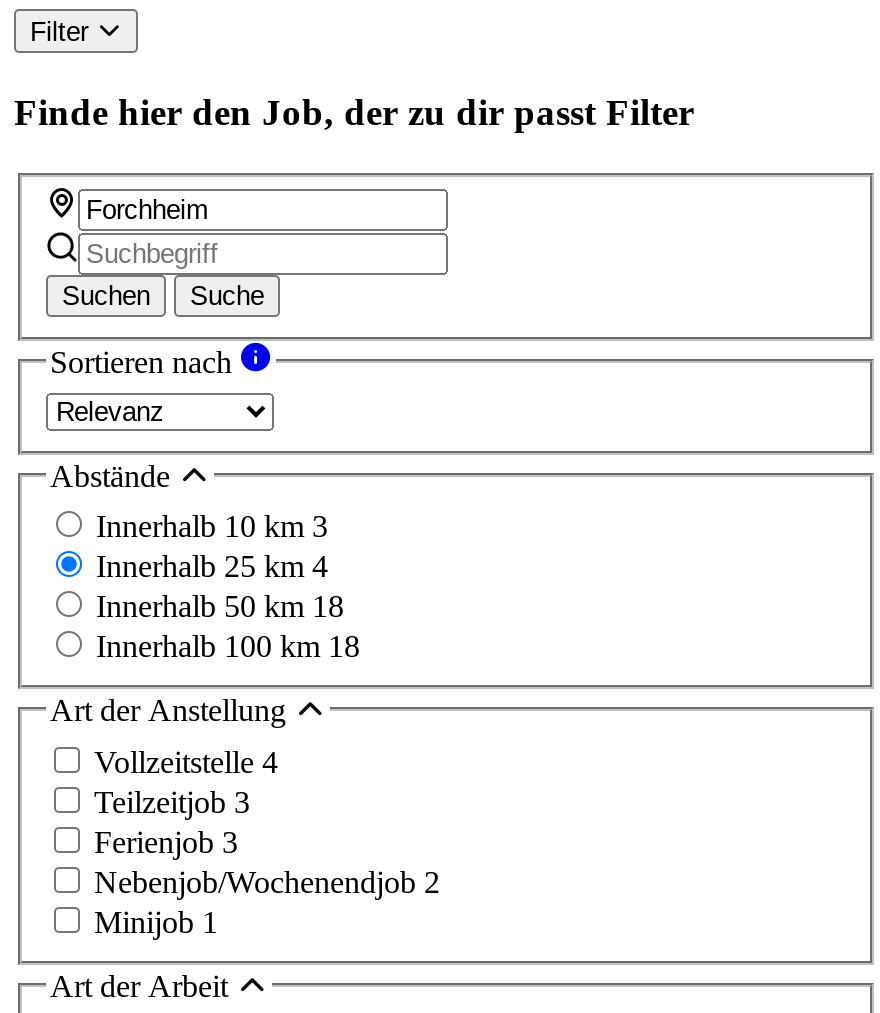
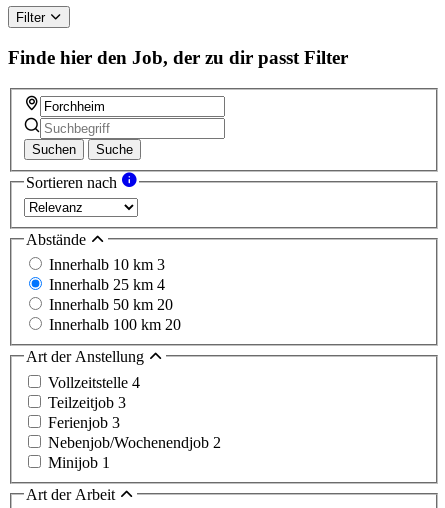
- Innerhalb 50 km 18
+ Innerhalb 50 km 20

- Innerhalb 100 km 18
+ Innerhalb 100 km 20
